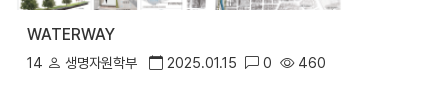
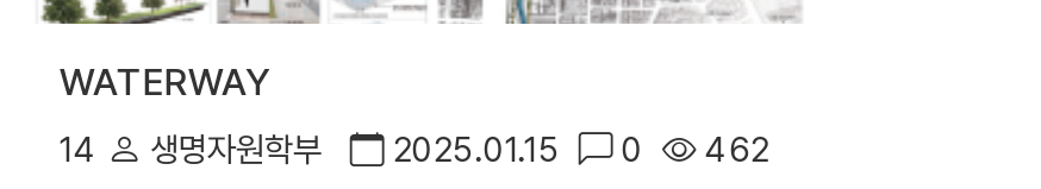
- 14 생명자원학부 2025.01.15 0 460
+ 14 생명자원학부 2025.01.15 0 462
